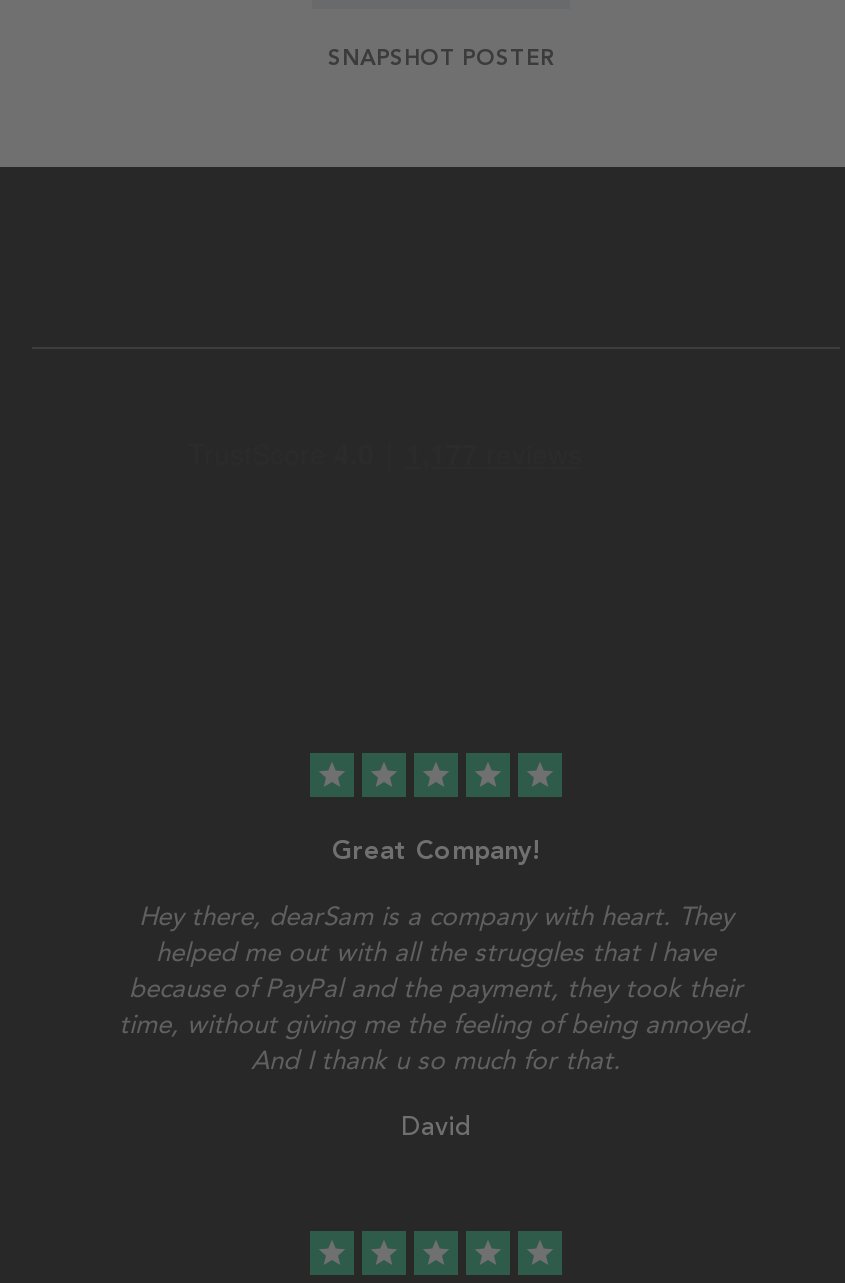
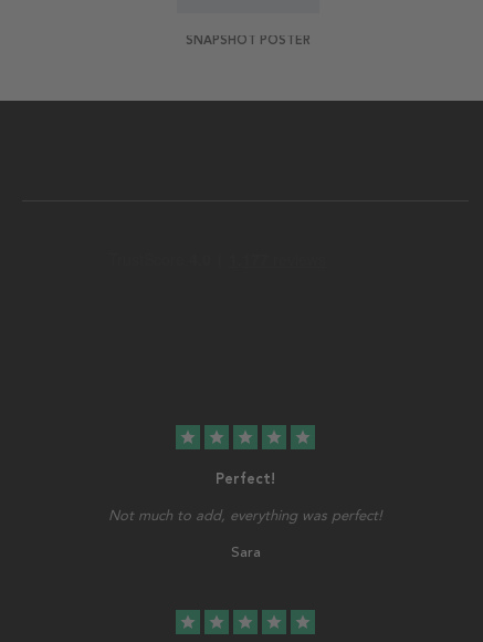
- Great Company!
+ Perfect!

- Hey there, dearSam is a company with heart. They
- helped me out with all the struggles that I have
- because of PayPal and the payment, they took their
- time, without giving me the feeling of being annoyed.
- And I thank u so much for that.
+ Not much to add, everything was perfect!

- David
+ Sara
